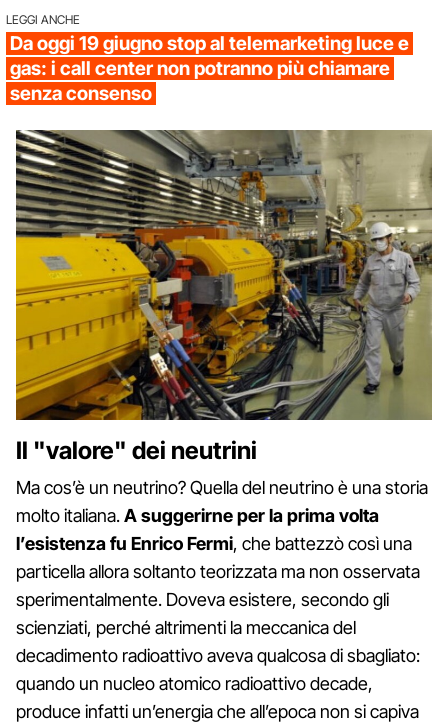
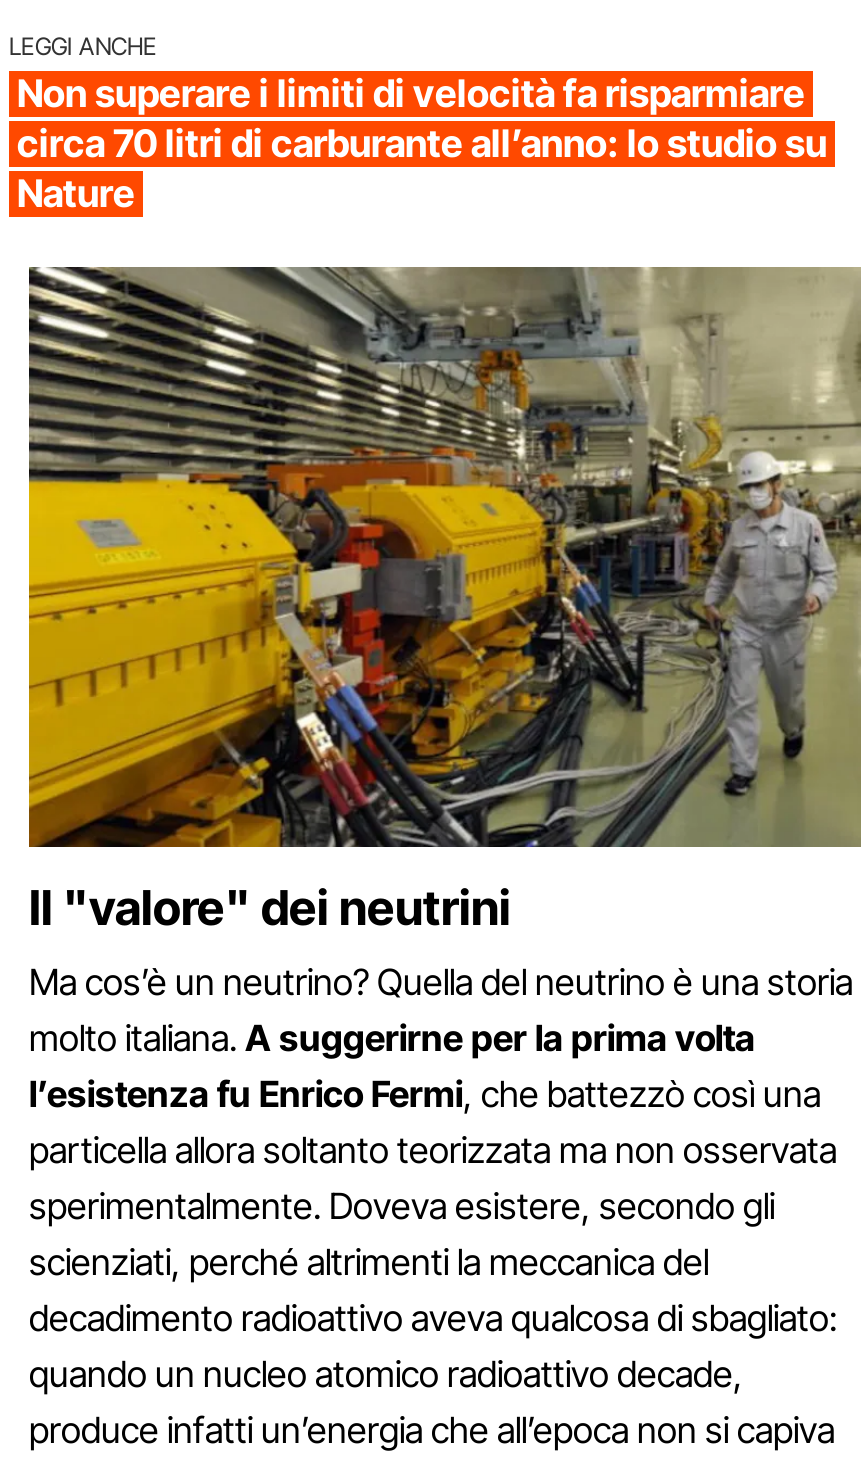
- Da oggi 19 giugno stop al telemarketing luce e
- gas: i call center non potranno più chiamare
- senza consenso
+ Non superare i limiti di velocità fa risparmiare
+ circa 70 litri di carburante all’anno: lo studio su
+ Nature
